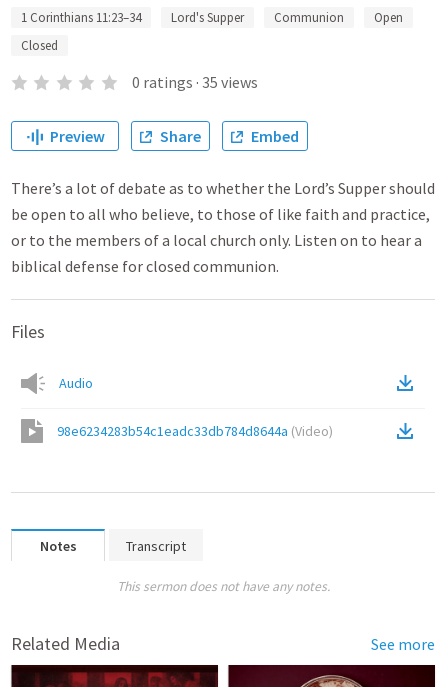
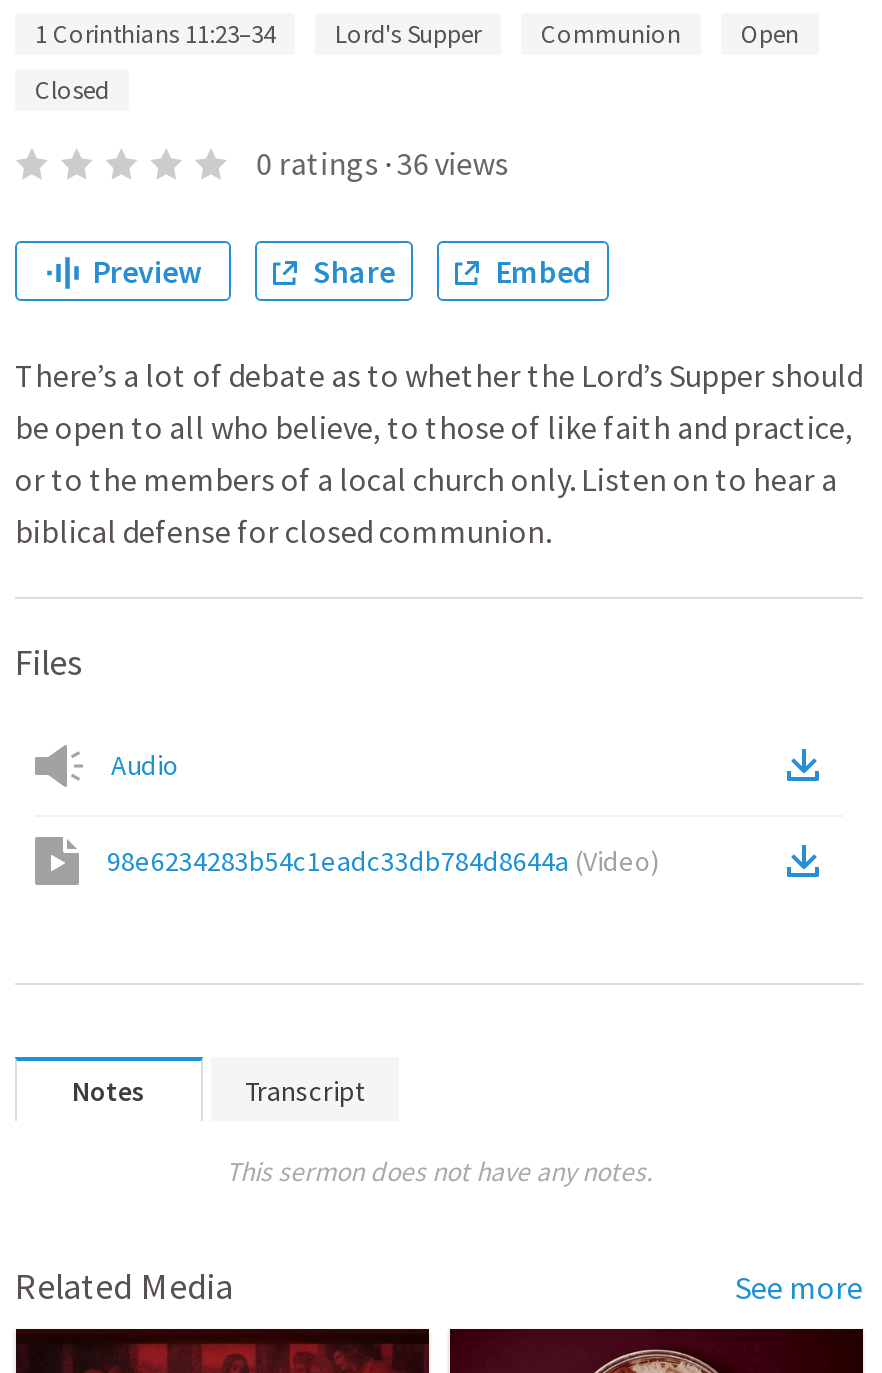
- 0 ratings · 35 views
+ 0 ratings · 36 views
